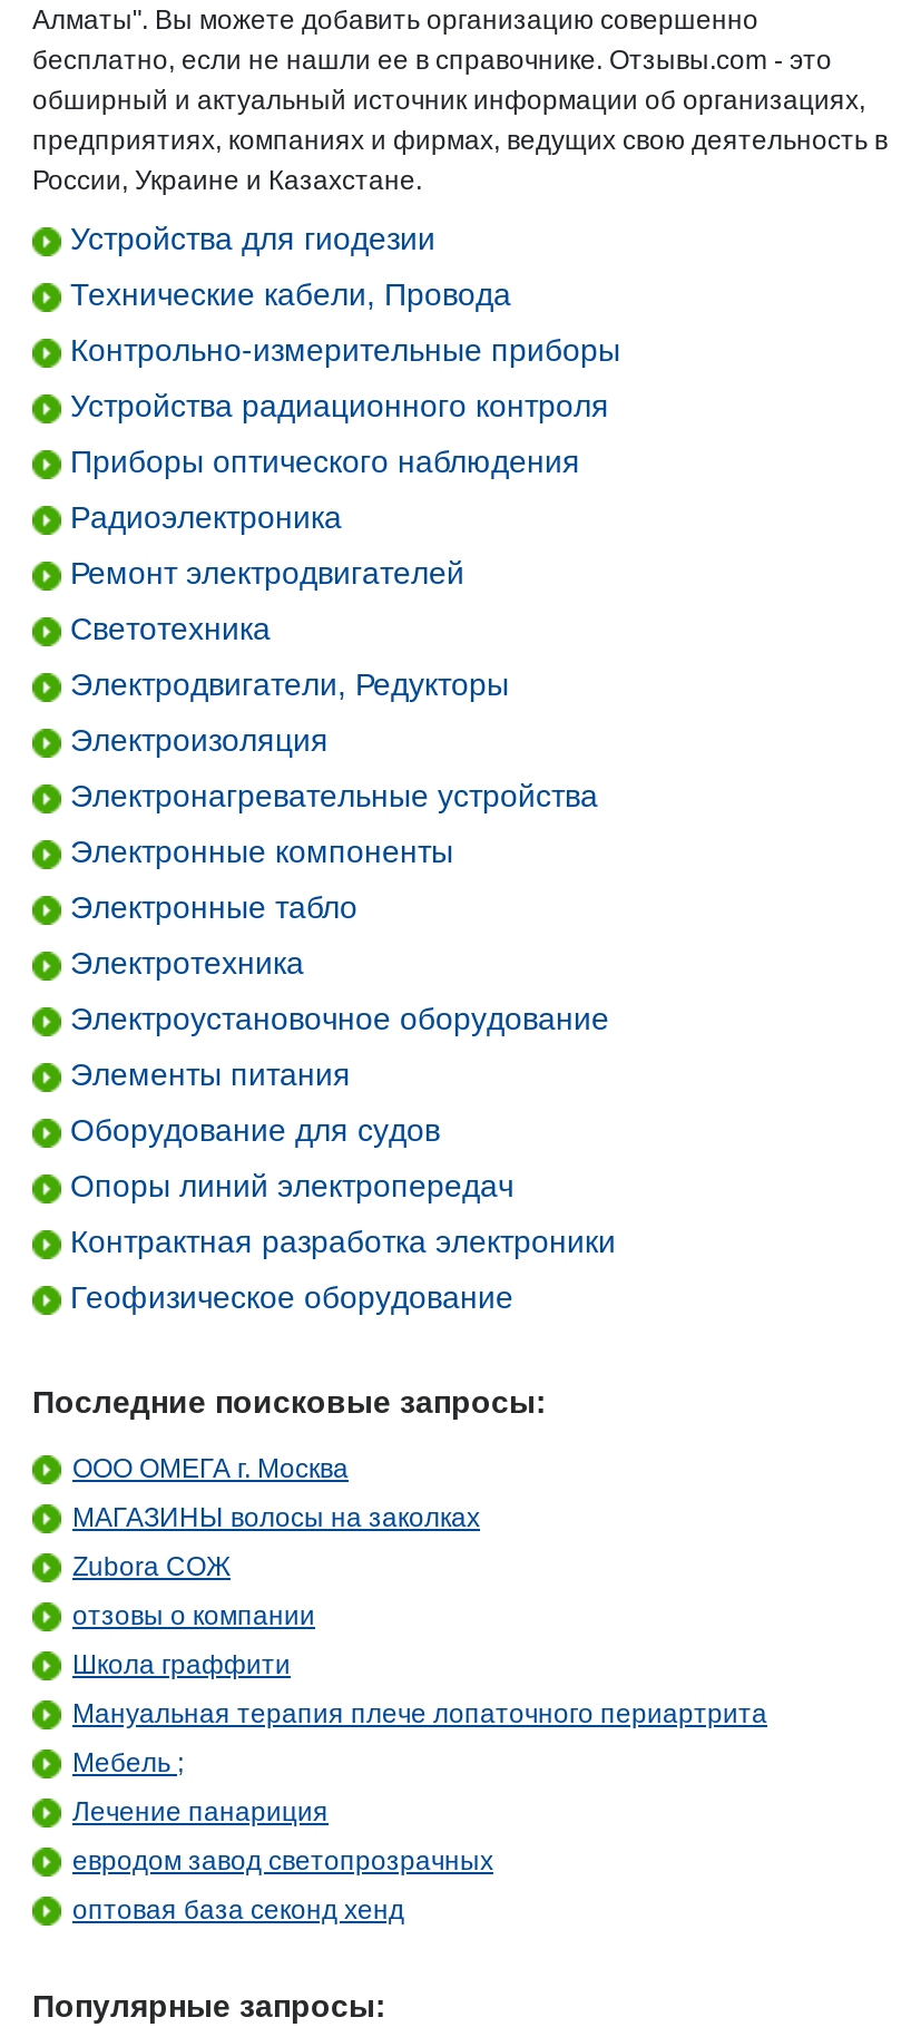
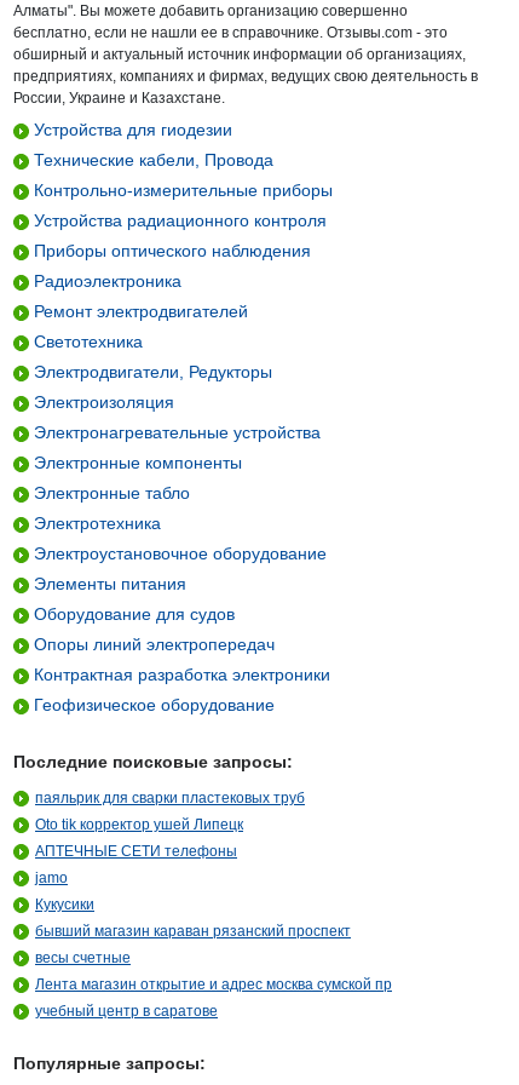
- ООО ОМЕГА г. Москва
- МАГАЗИНЫ волосы на заколках
- Zubora СОЖ
- отзовы о компании
- Школа граффити
- Мануальная терапия плече лопаточного периартрита
- Мебель ;
- Лечение панариция
- евродом завод светопрозрачных
- оптовая база секонд хенд
+ паяльрик для сварки пластековых труб
+ Oto tik корректор ушей Липецк
+ АПТЕЧНЫЕ СЕТИ телефоны
+ jamo
+ Кукусики
+ бывший магазин караван рязанский проспект
+ весы счетные
+ Лента магазин открытие и адрес москва сумской пр
+ учебный центр в саратове
